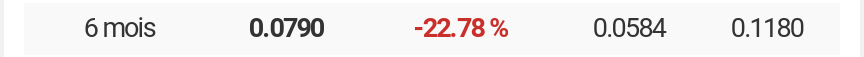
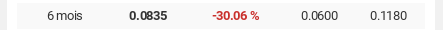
- 0.0790
+ 0.0835

- -22.78 %
+ -30.06 %

- 0.0584
+ 0.0600
